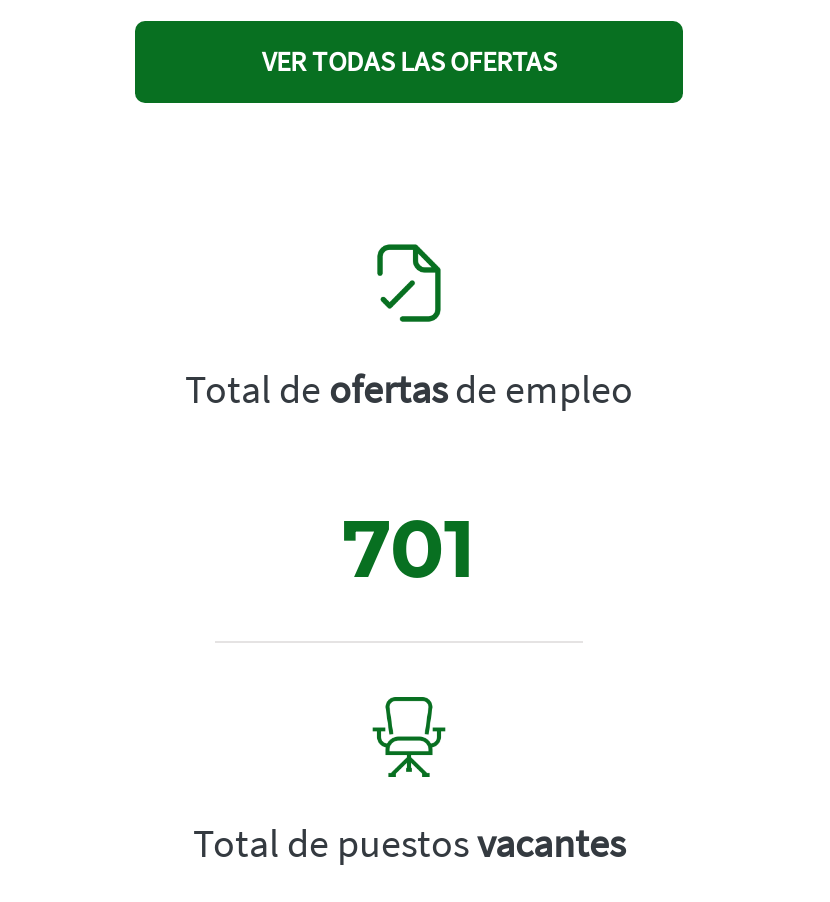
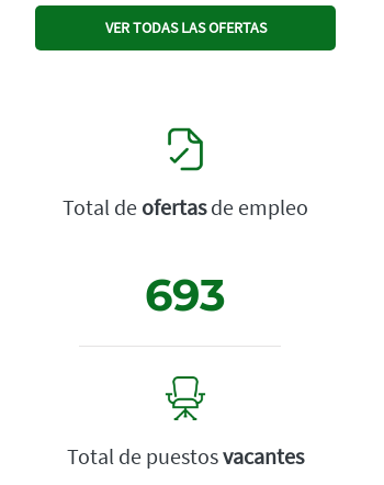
- 701
+ 693
